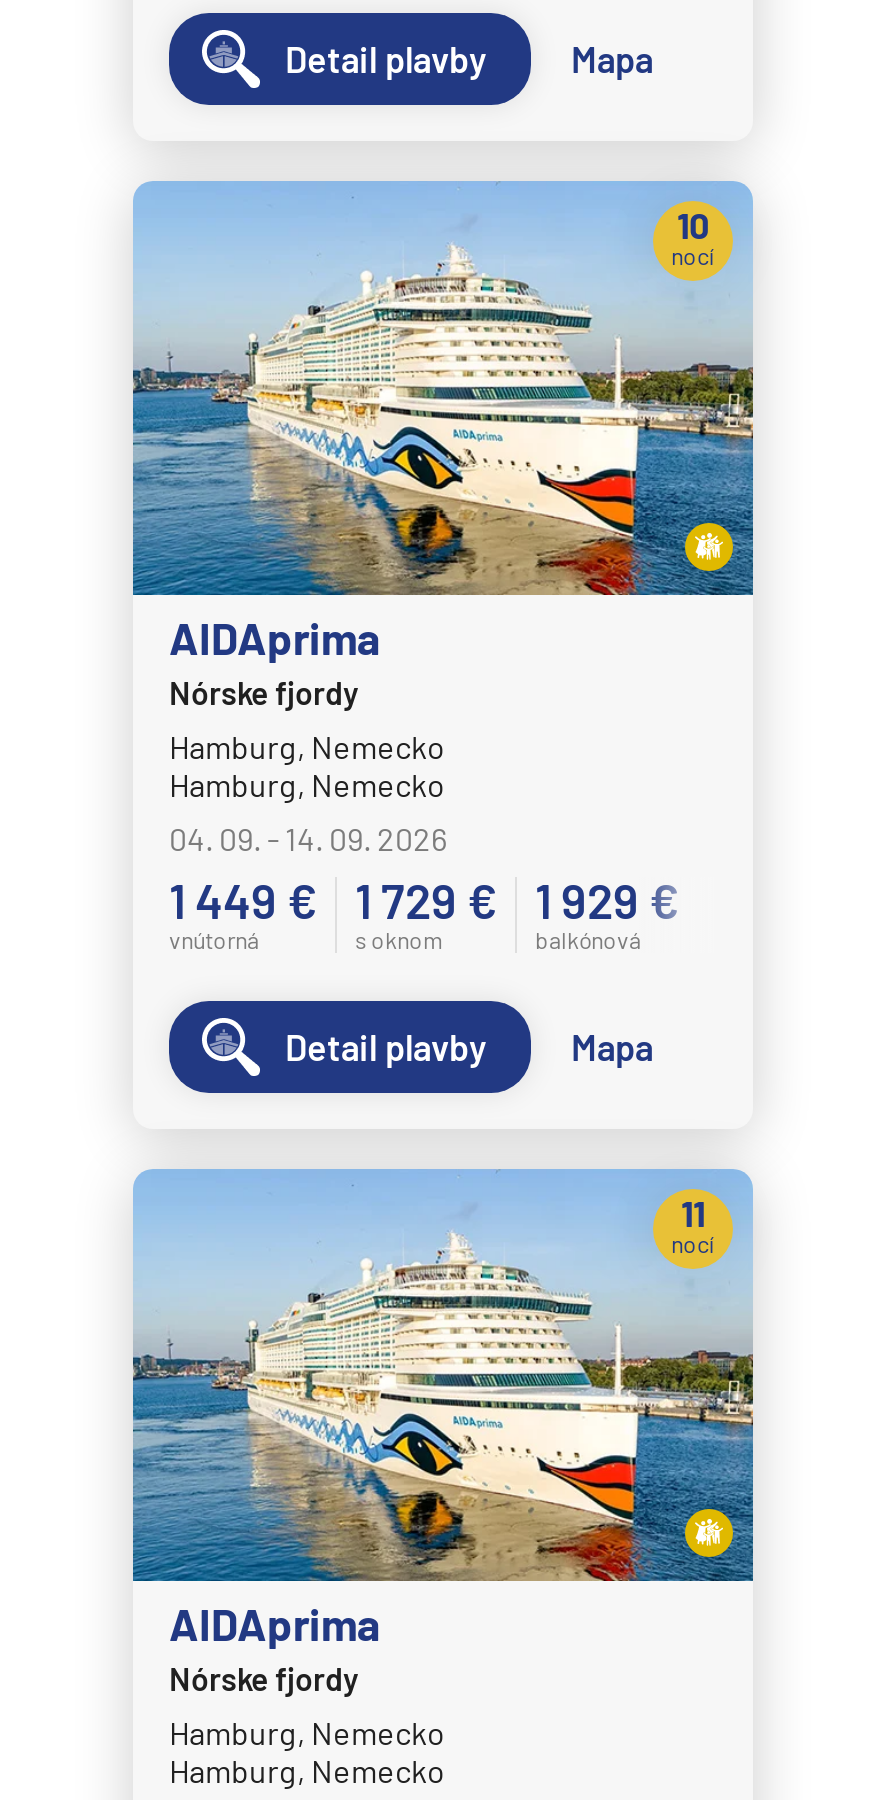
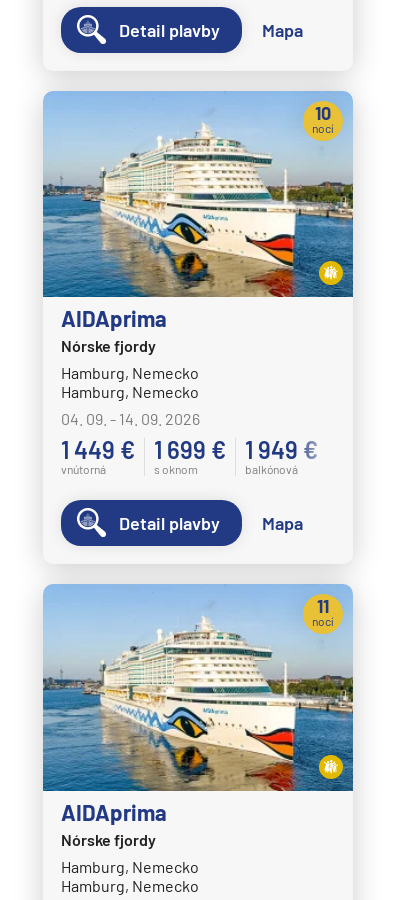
- 1 729 €
+ 1 699 €

- 1 929 €
+ 1 949 €
